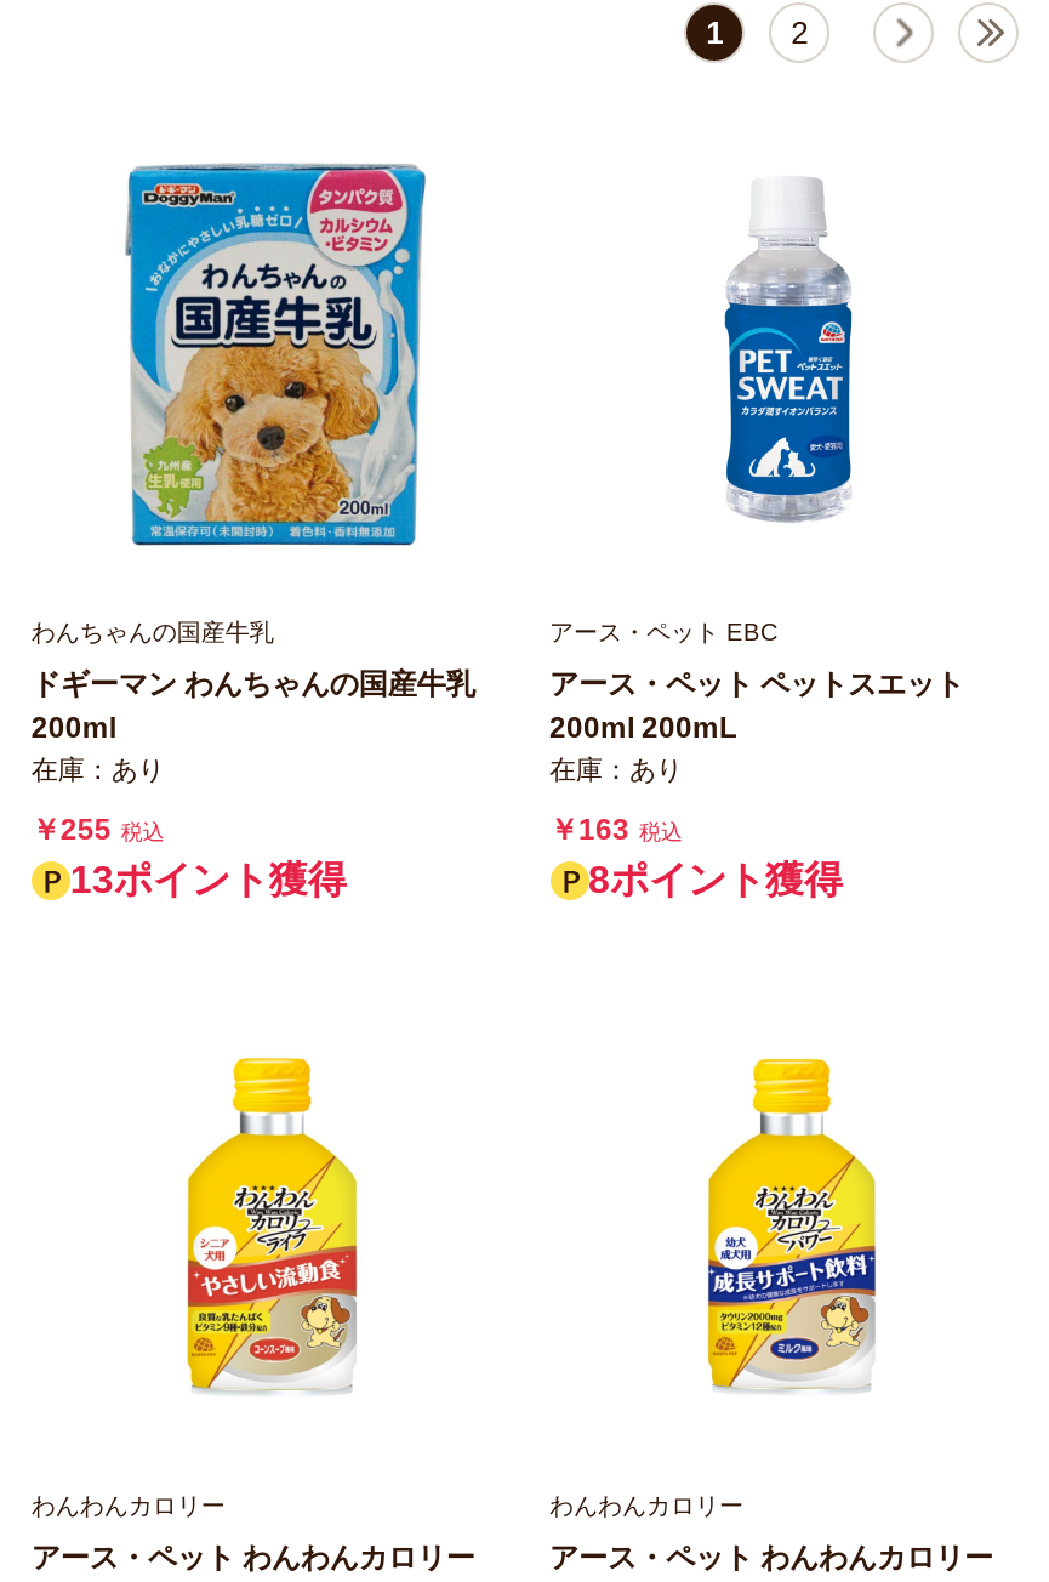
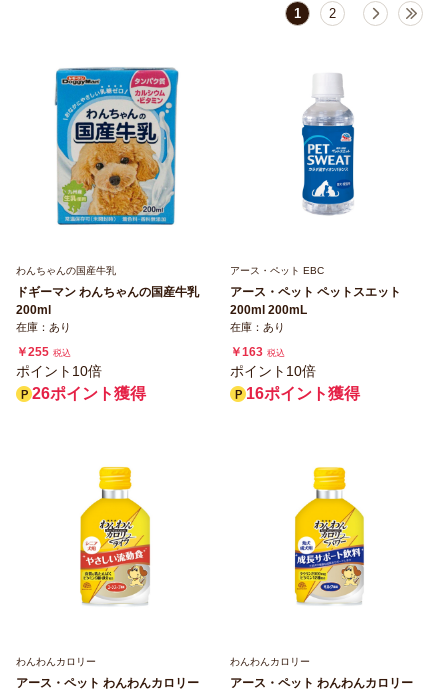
- 13ポイント獲得
+ ポイント10倍
+ 26ポイント獲得

- 8ポイント獲得
+ ポイント10倍
+ 16ポイント獲得

moved down: [image]
